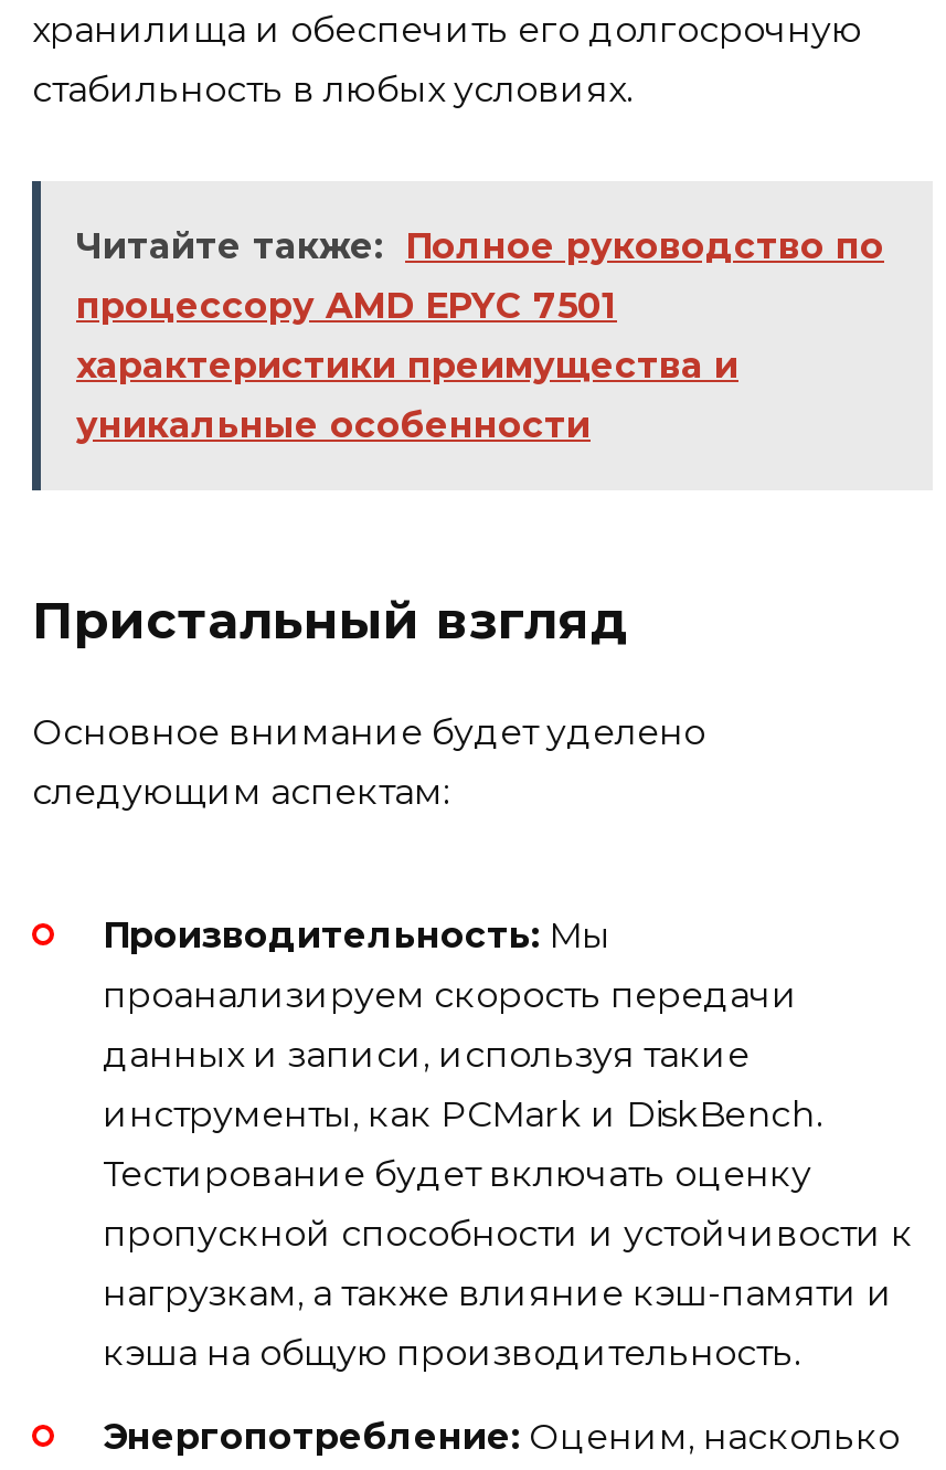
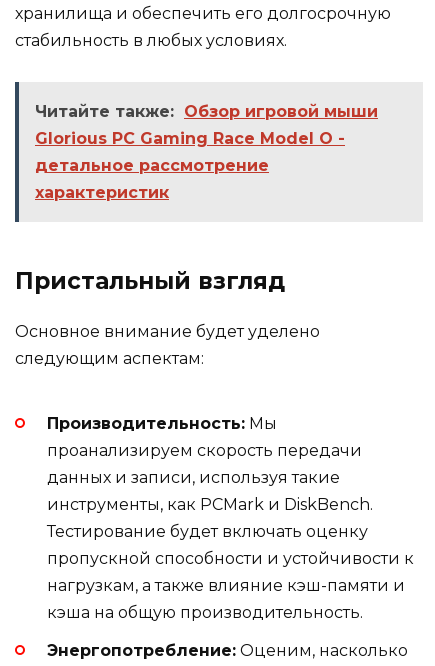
- Читайте также: Полное руководство по
- процессору AMD EPYC 7501
- характеристики преимущества и
- уникальные особенности
+ Читайте также: Обзор игровой мыши
+ Glorious PC Gaming Race Model O -
+ детальное рассмотрение
+ характеристик
